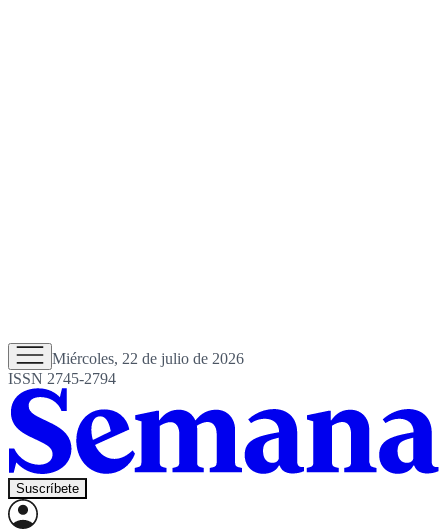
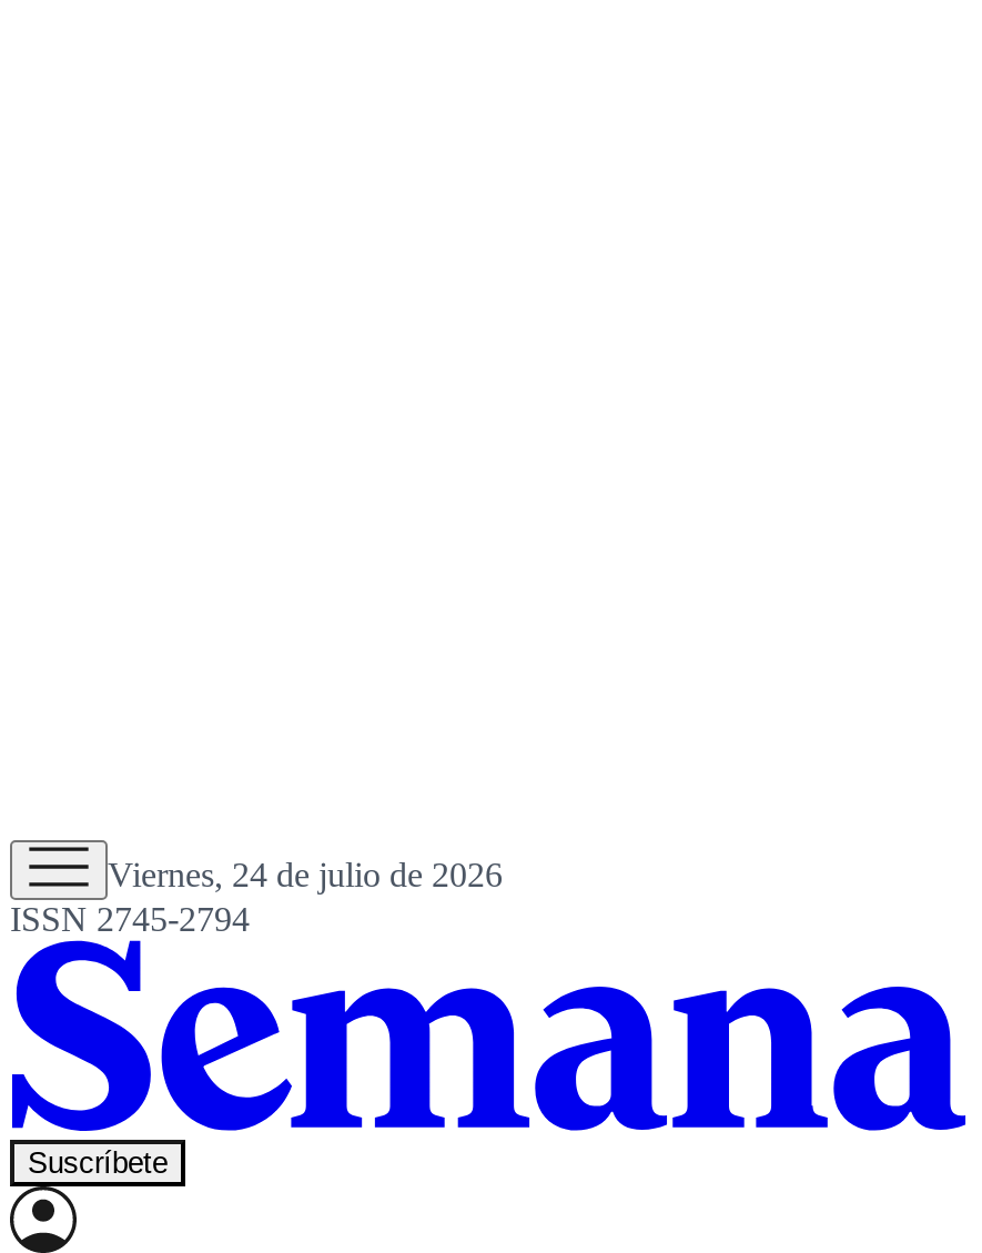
- Miércoles, 22 de julio de 2026
+ Viernes, 24 de julio de 2026
